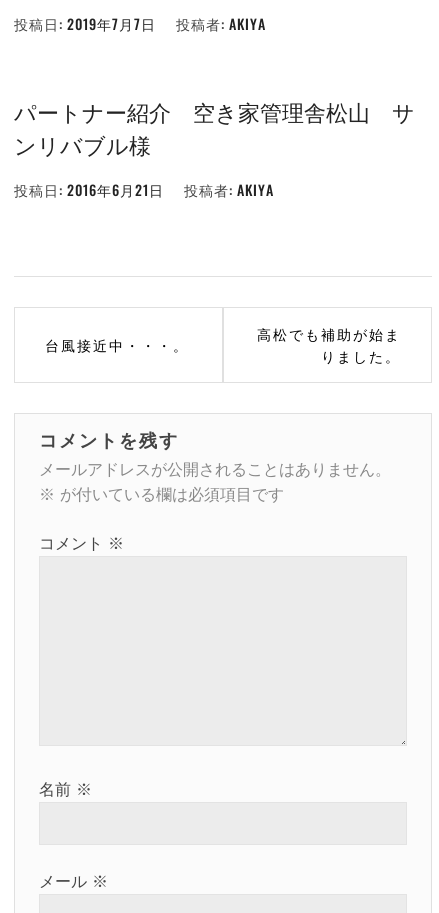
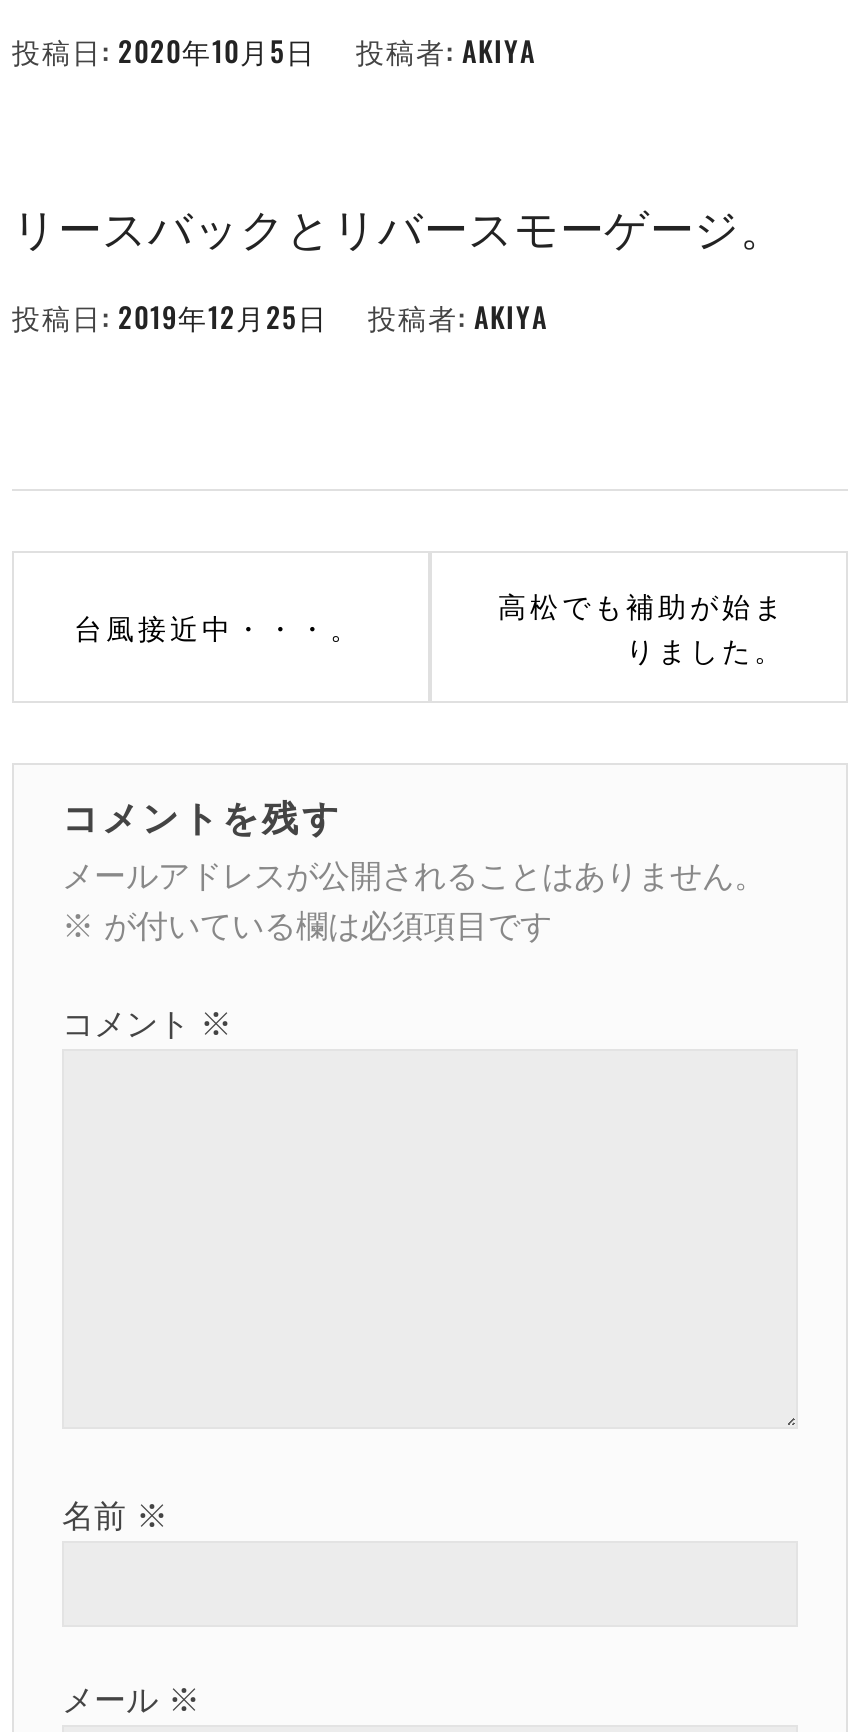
- 投稿日: 2019年7月7日
+ 投稿日: 2020年10月5日

- パートナー紹介 空き家管理舎松山 サ
- ンリバブル様
+ リースバックとリバースモーゲージ。

- 投稿日: 2016年6月21日
+ 投稿日: 2019年12月25日
